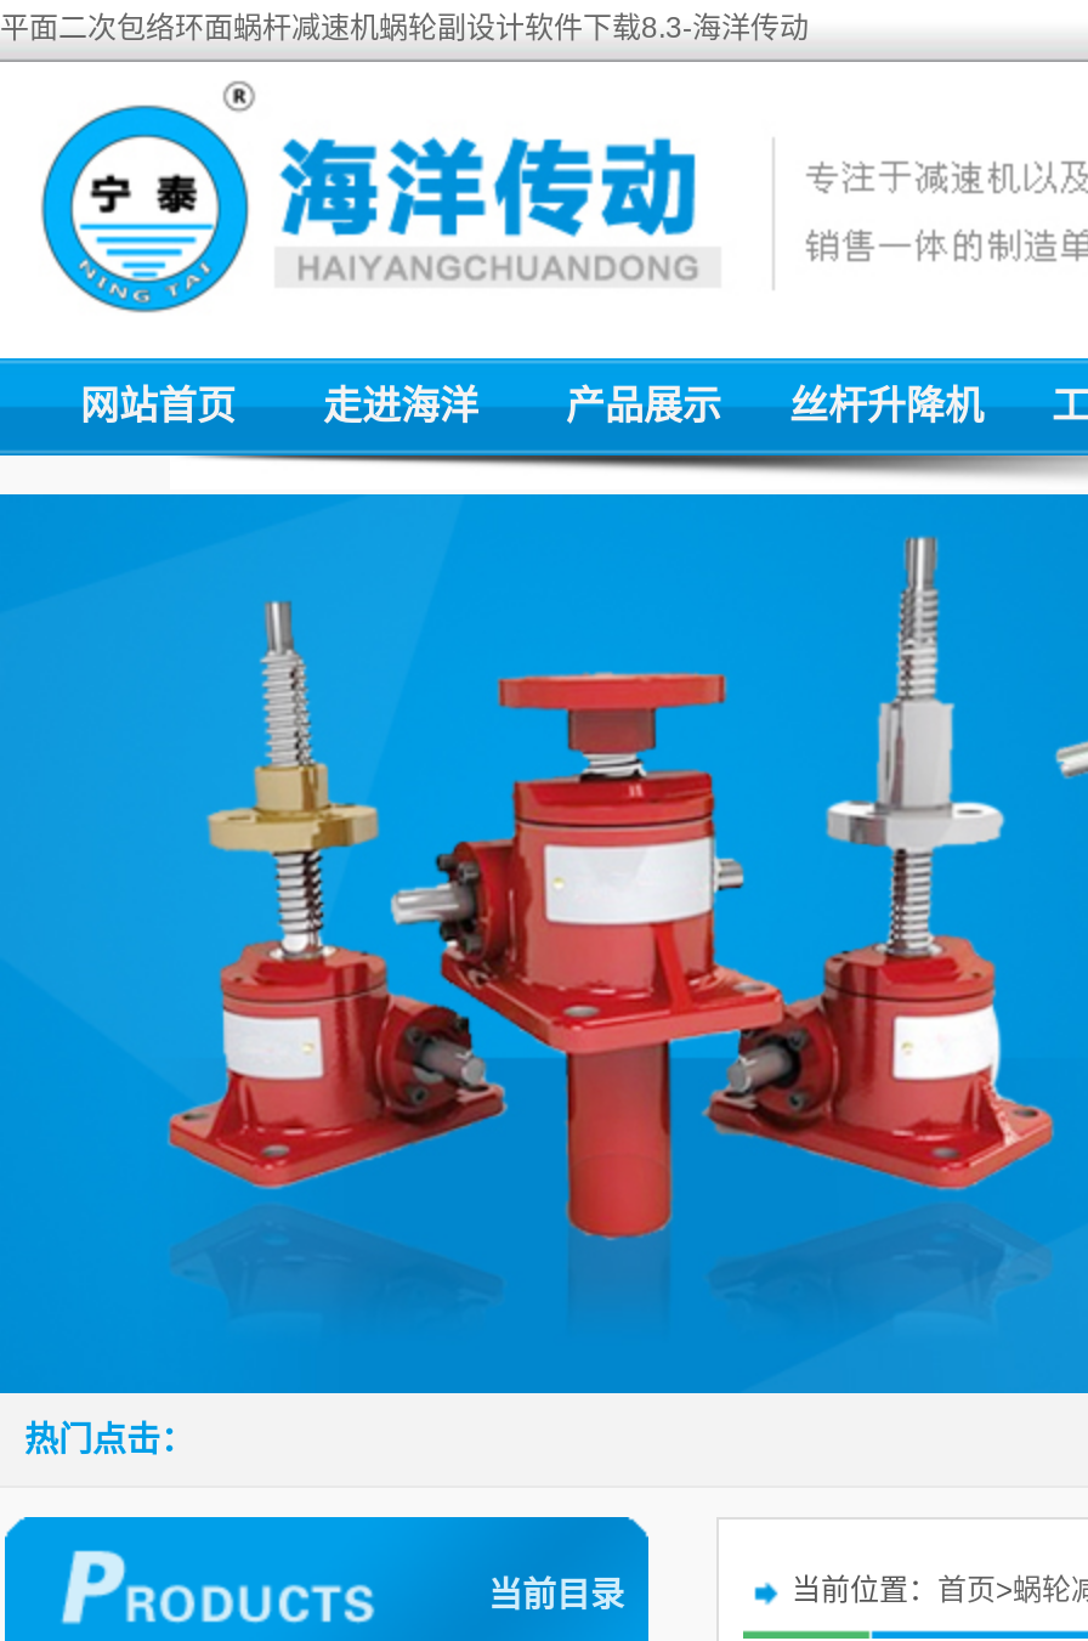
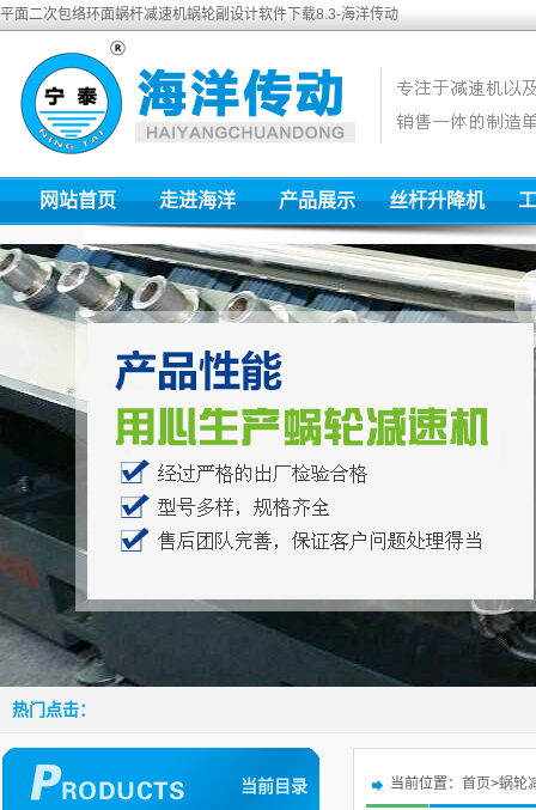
- [image]
+ [image]
